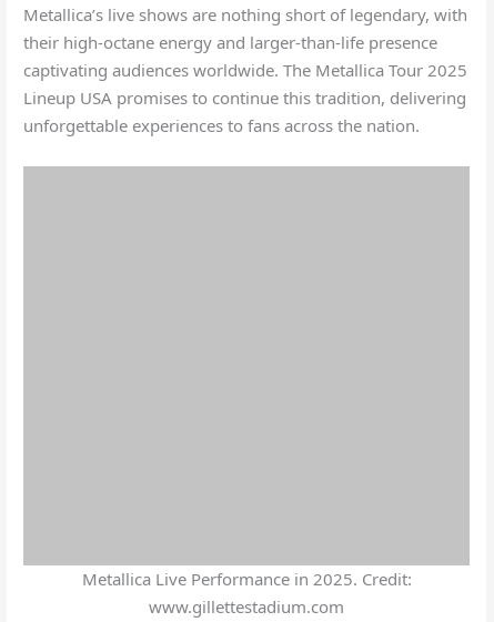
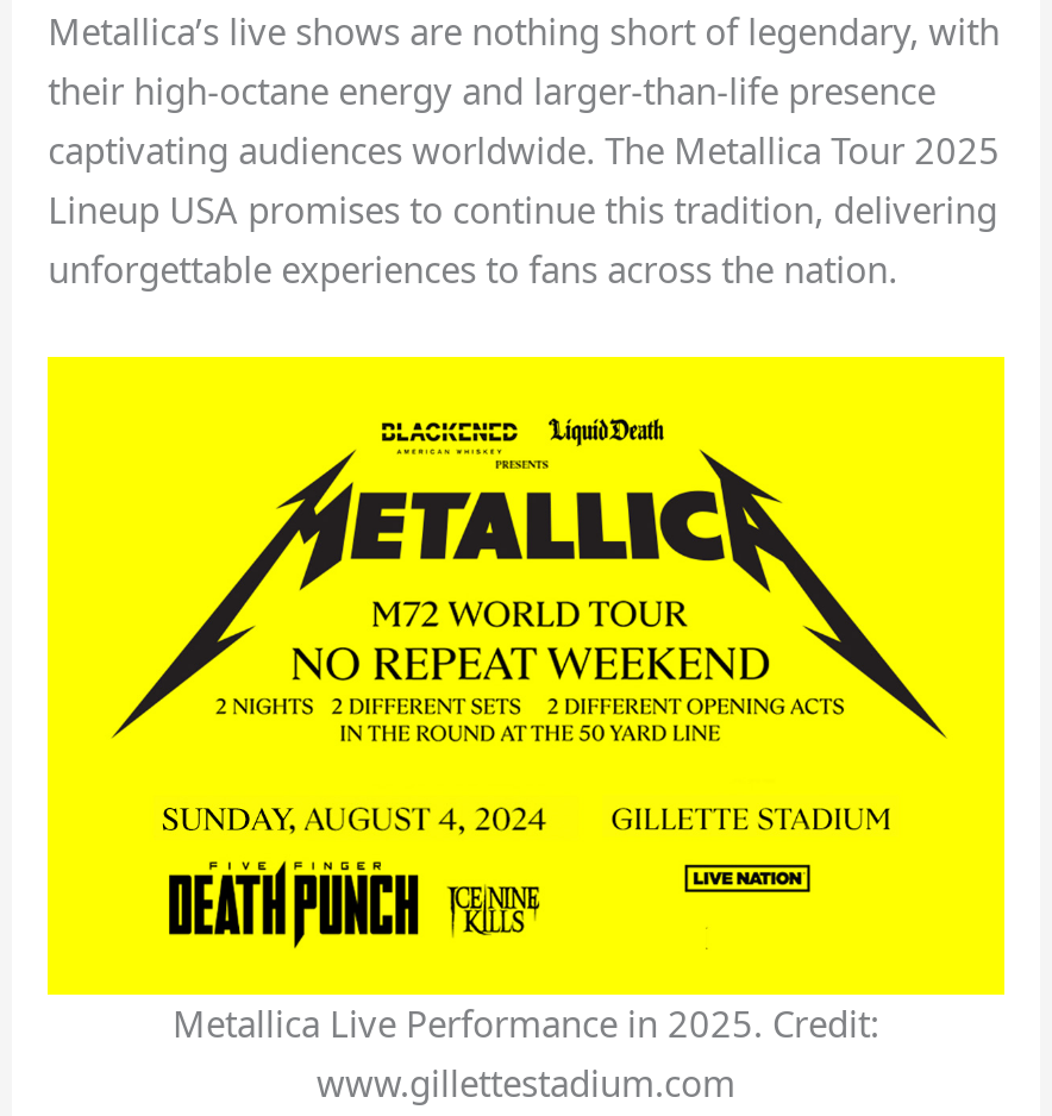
+ [image]
